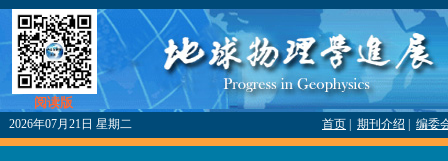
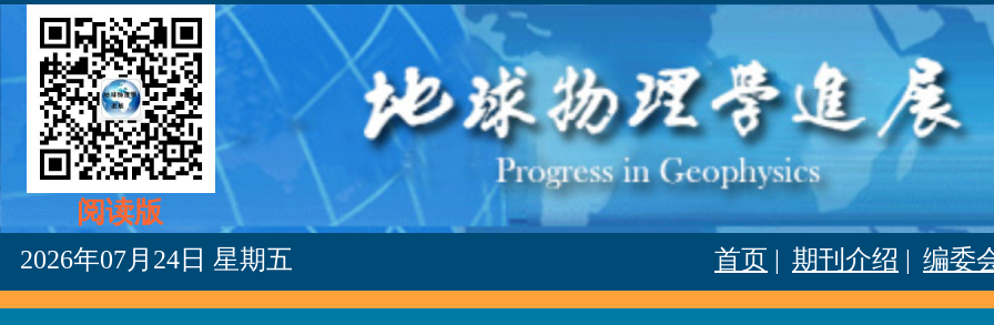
- 2026年07月21日 星期二
+ 2026年07月24日 星期五
